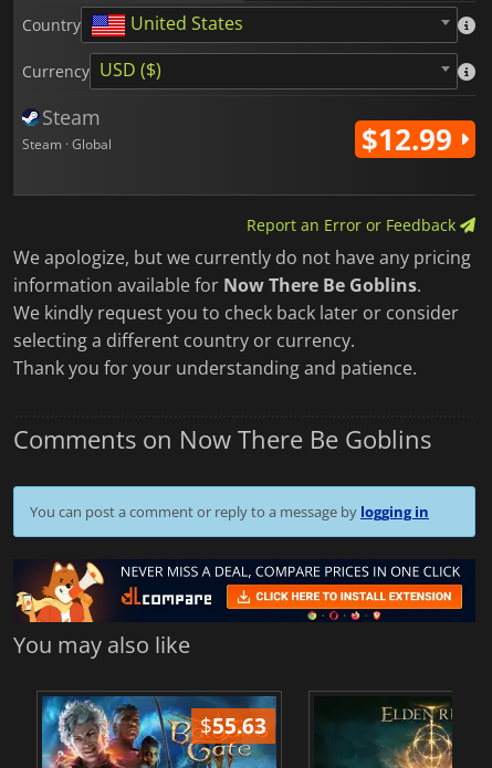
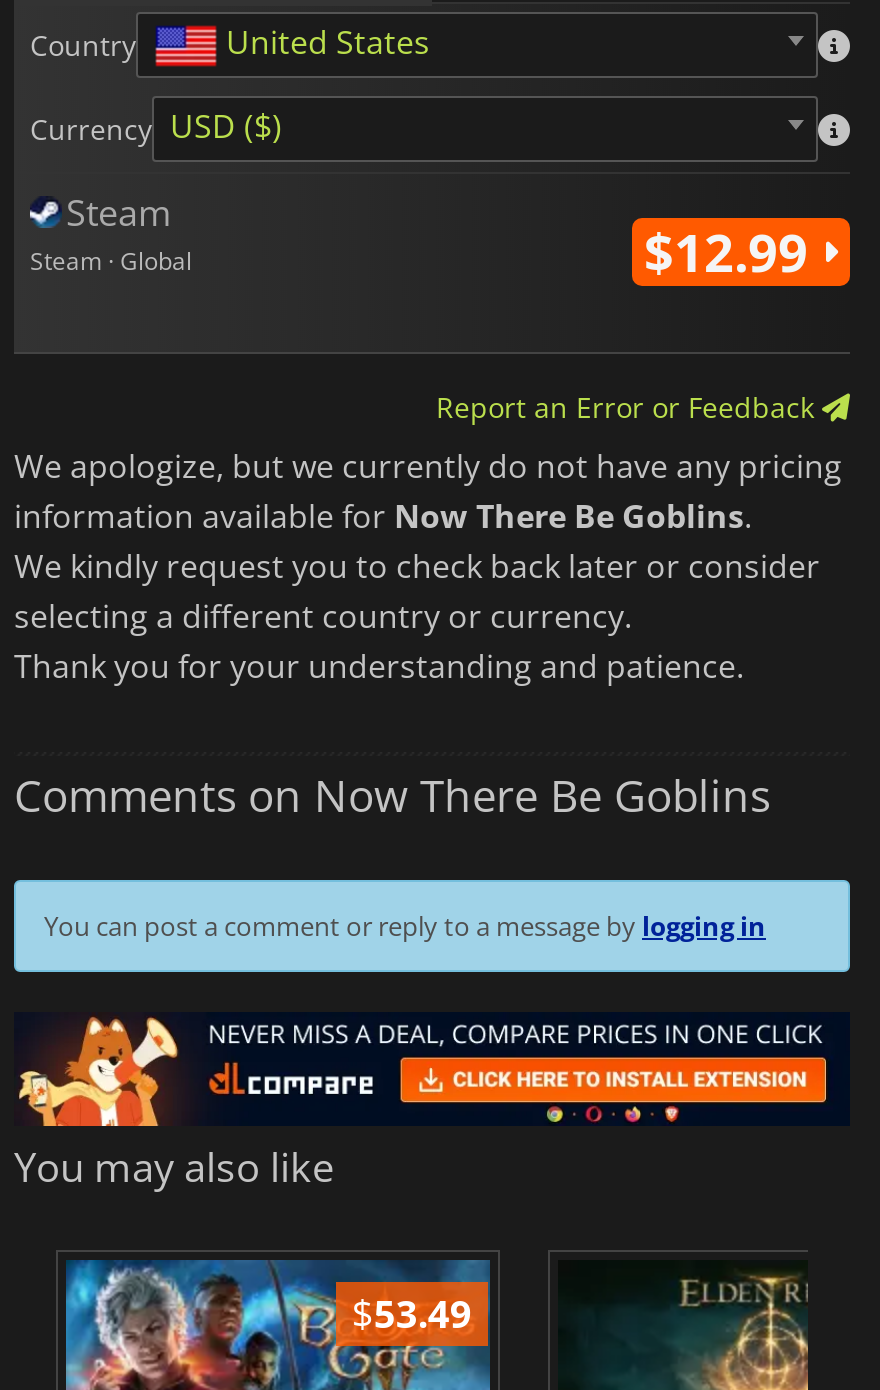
- $55.63
+ $53.49
